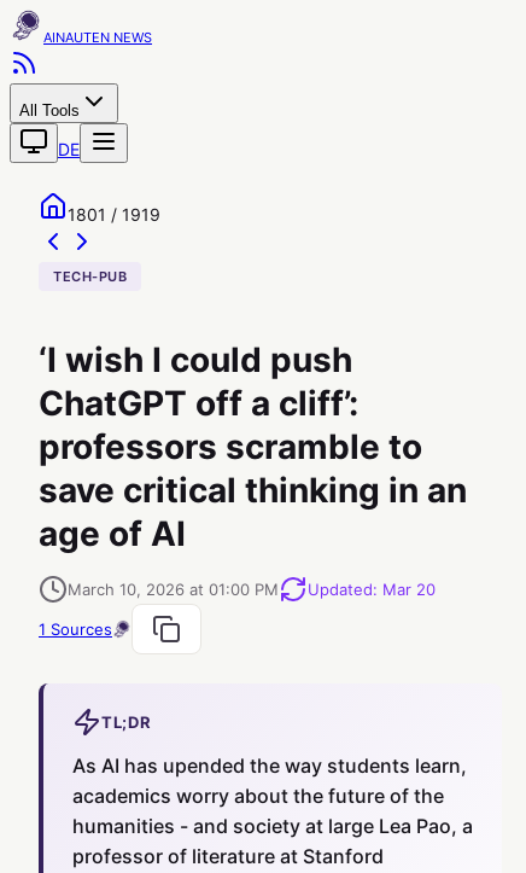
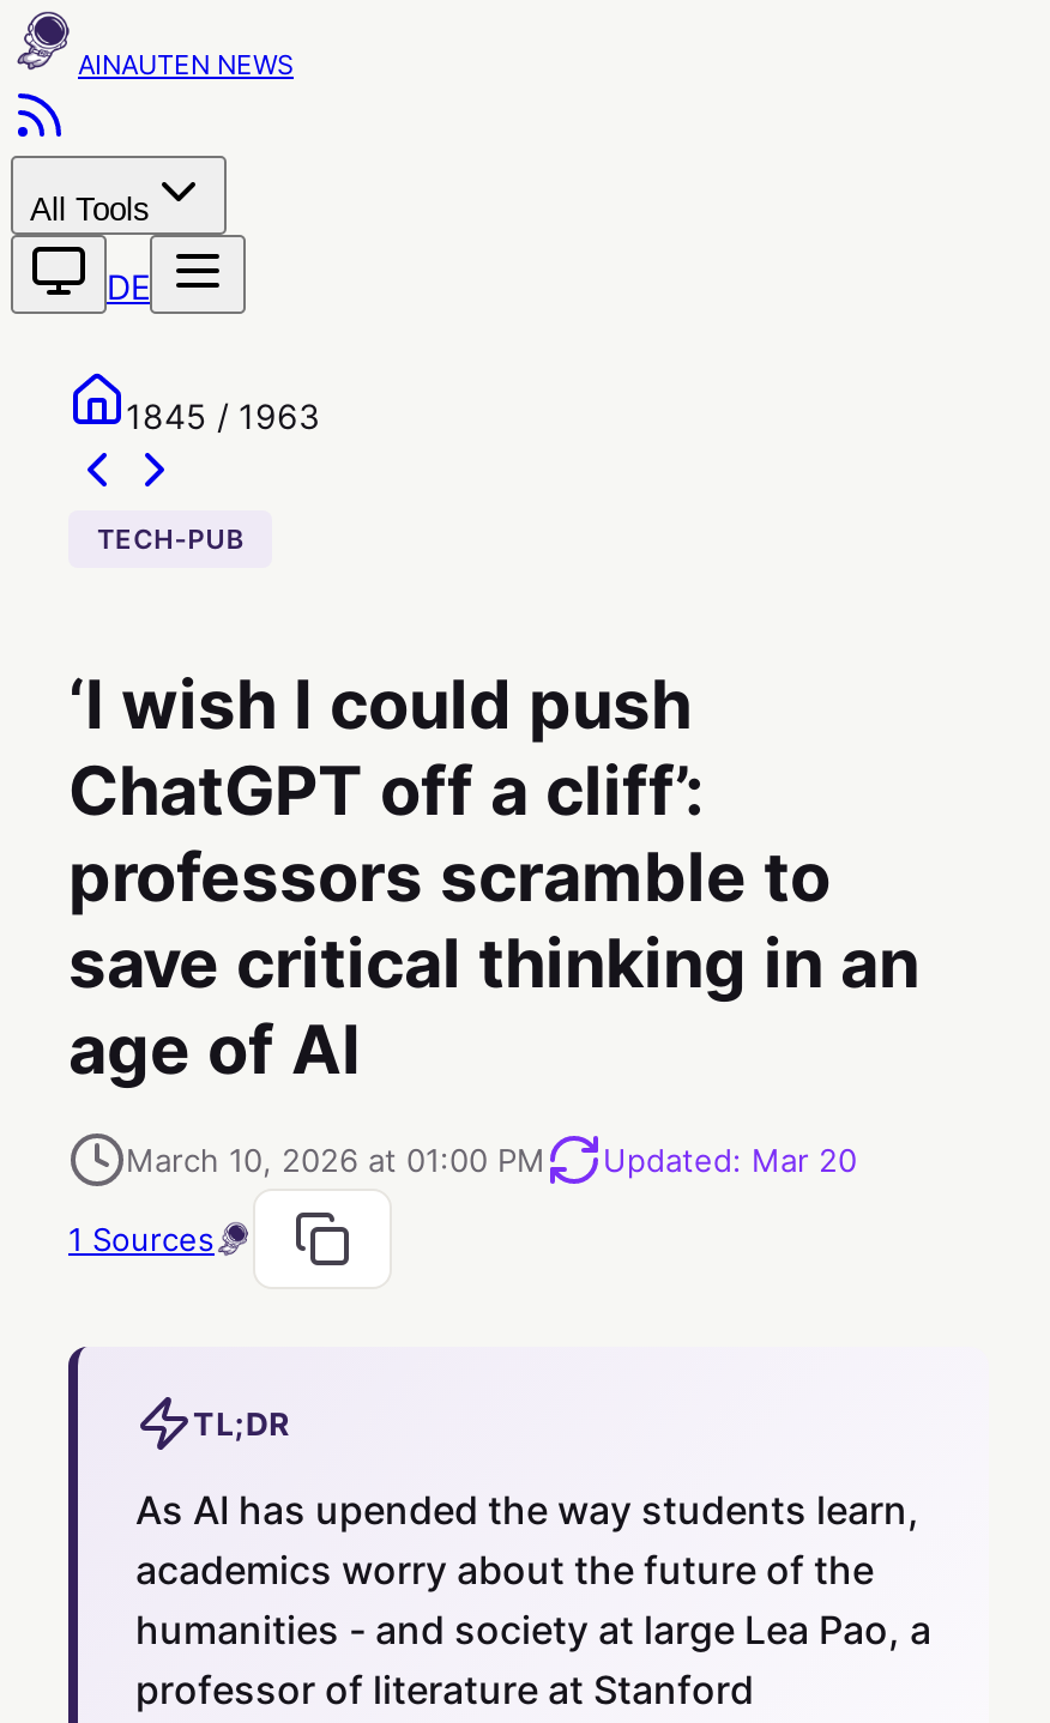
- 1801 / 1919
+ 1845 / 1963
